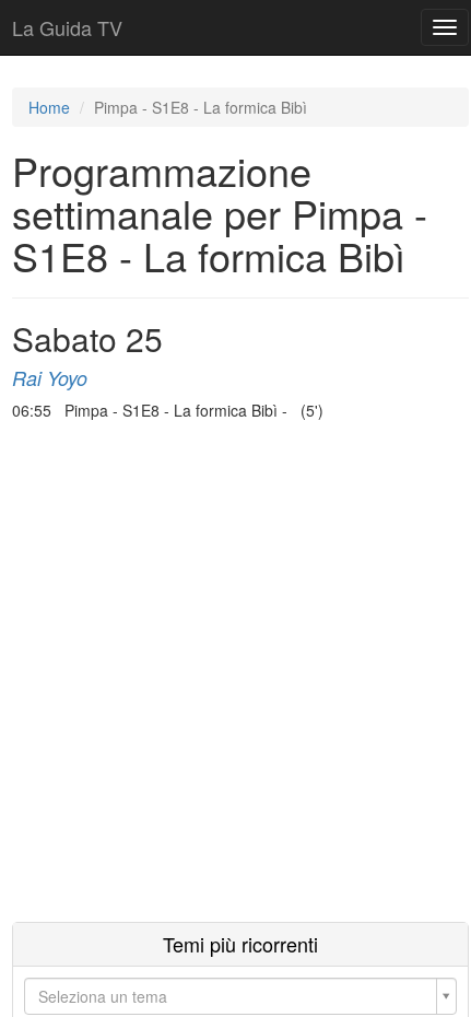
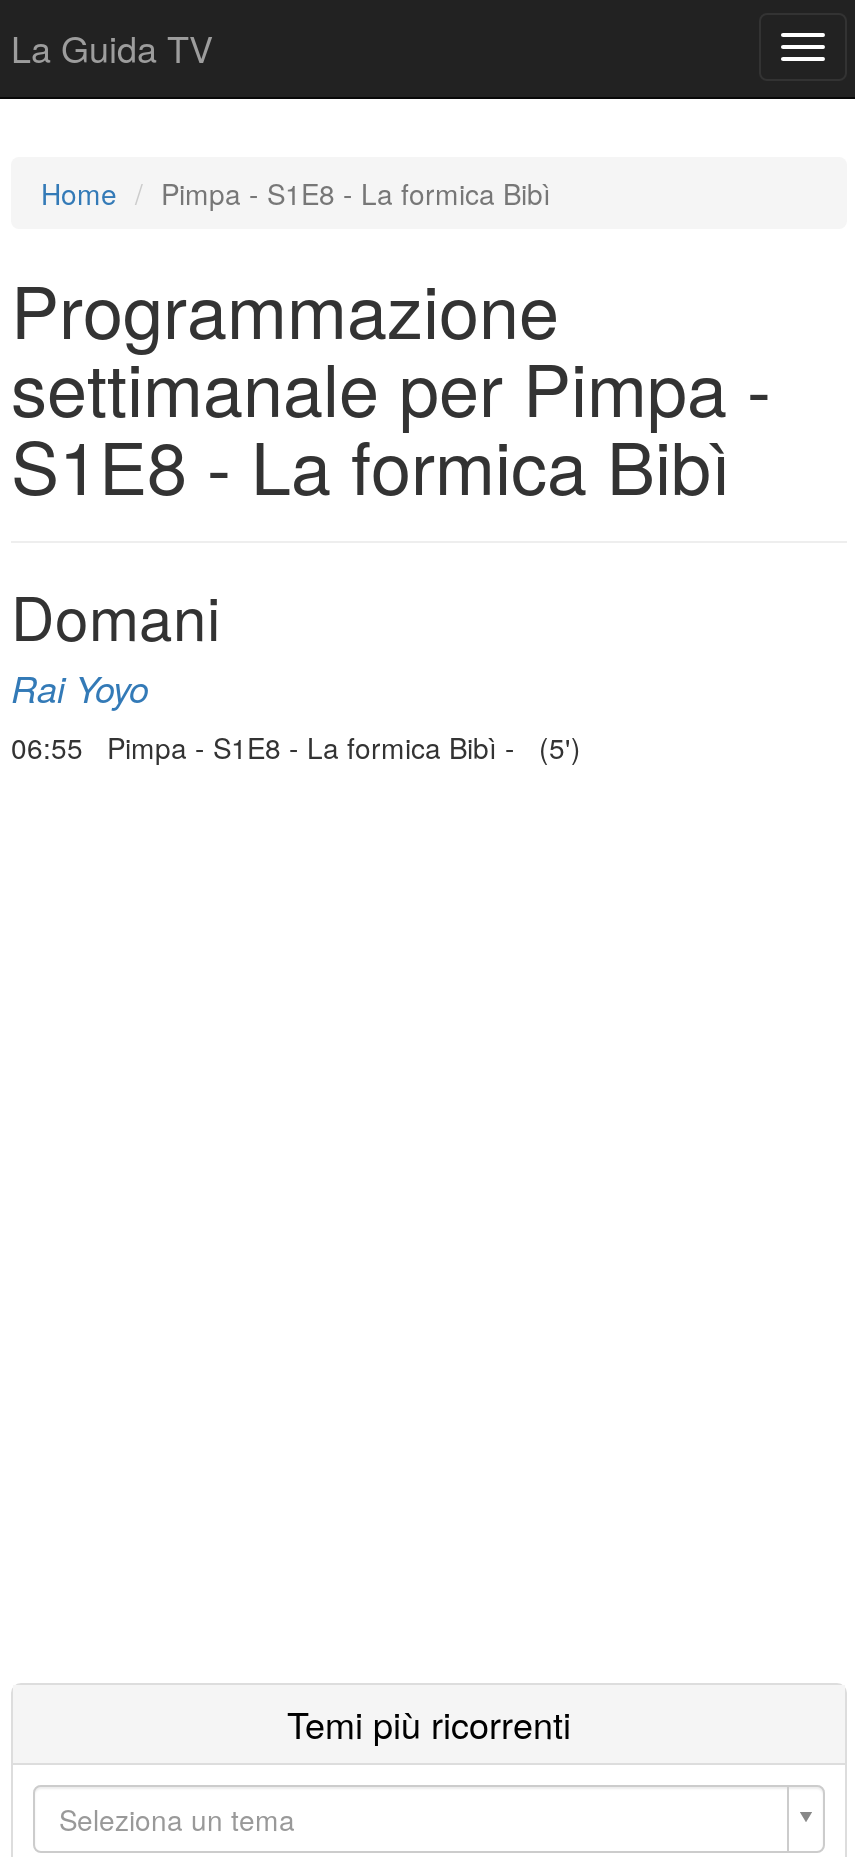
- Sabato 25
+ Domani
